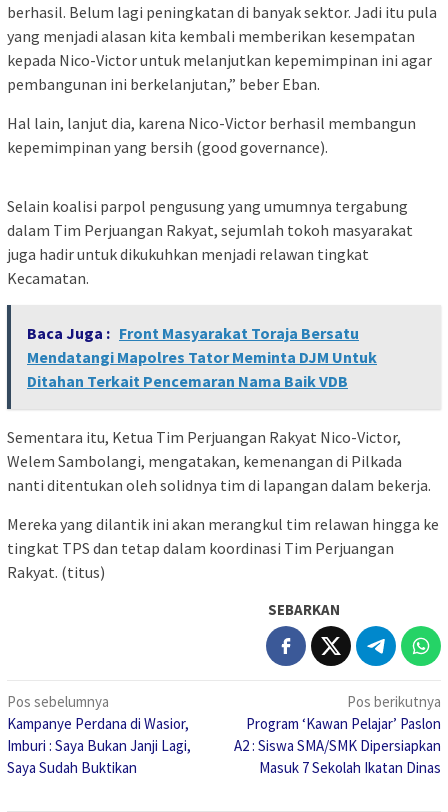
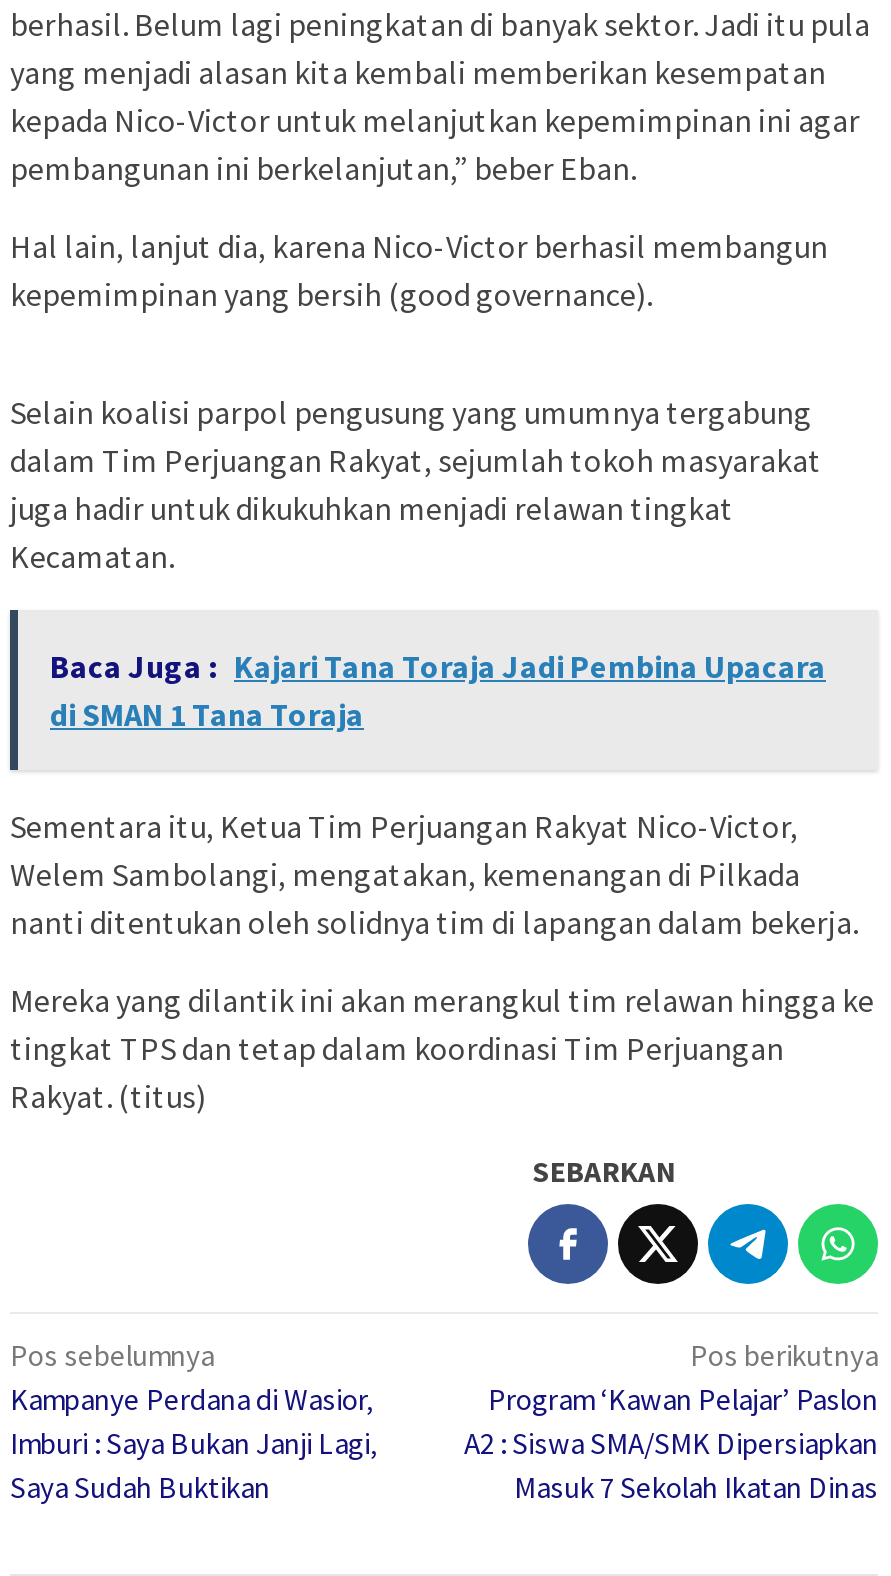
- Baca Juga : Front Masyarakat Toraja Bersatu
- Mendatangi Mapolres Tator Meminta DJM Untuk
- Ditahan Terkait Pencemaran Nama Baik VDB
+ Baca Juga : Kajari Tana Toraja Jadi Pembina Upacara
+ di SMAN 1 Tana Toraja
